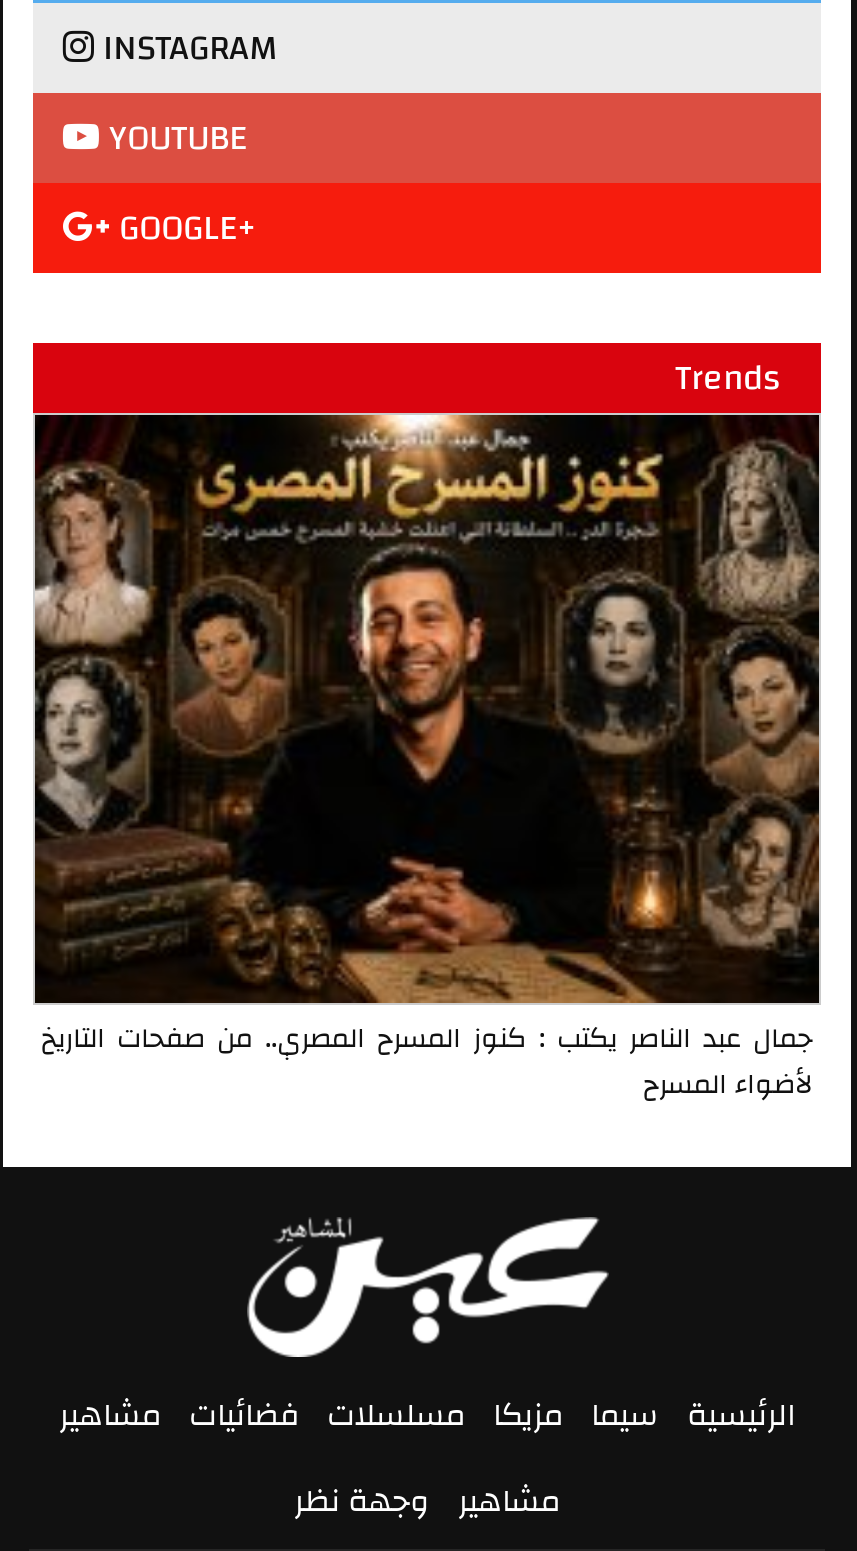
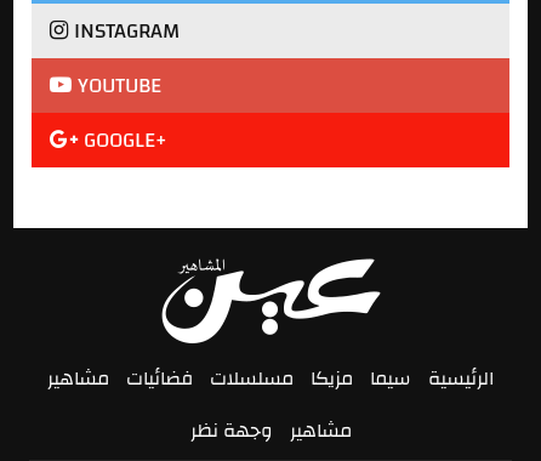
- [image]
- Trends

- جمال عبد الناصر يكتب : كنوز المسرح المصري.. من صفحات التاريخ
- لأضواء المسرح
